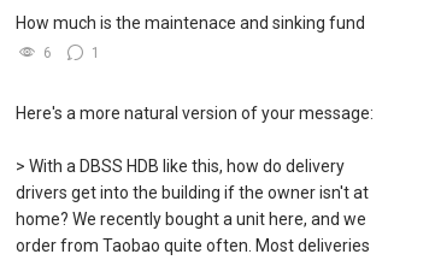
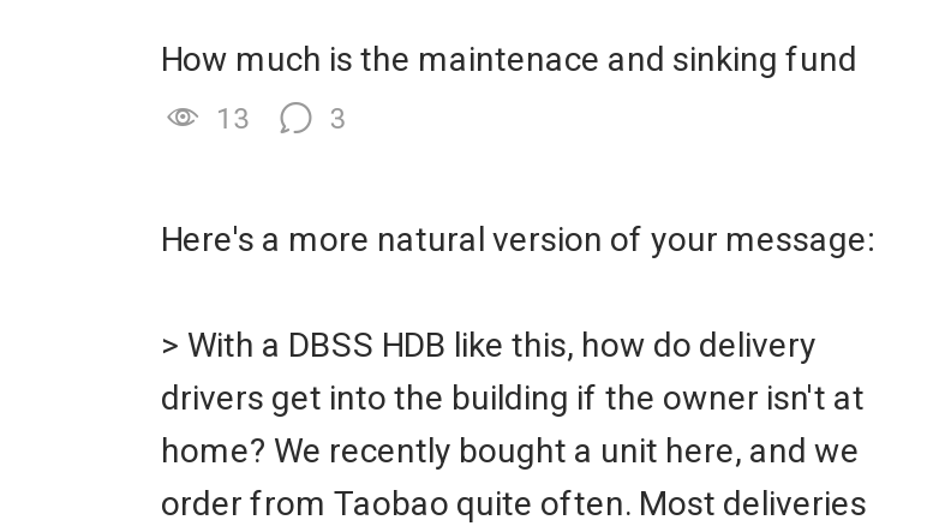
- 6
+ 13

- 1
+ 3
